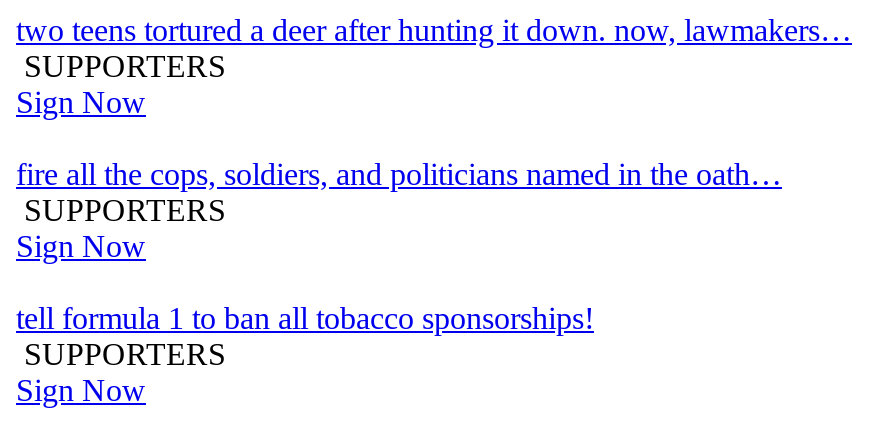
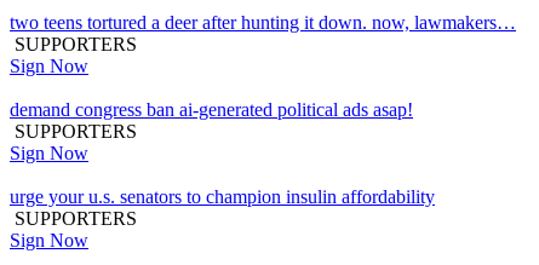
- fire all the cops, soldiers, and politicians named in the oath…
+ demand congress ban ai-generated political ads asap!

- tell formula 1 to ban all tobacco sponsorships!
+ urge your u.s. senators to champion insulin affordability
